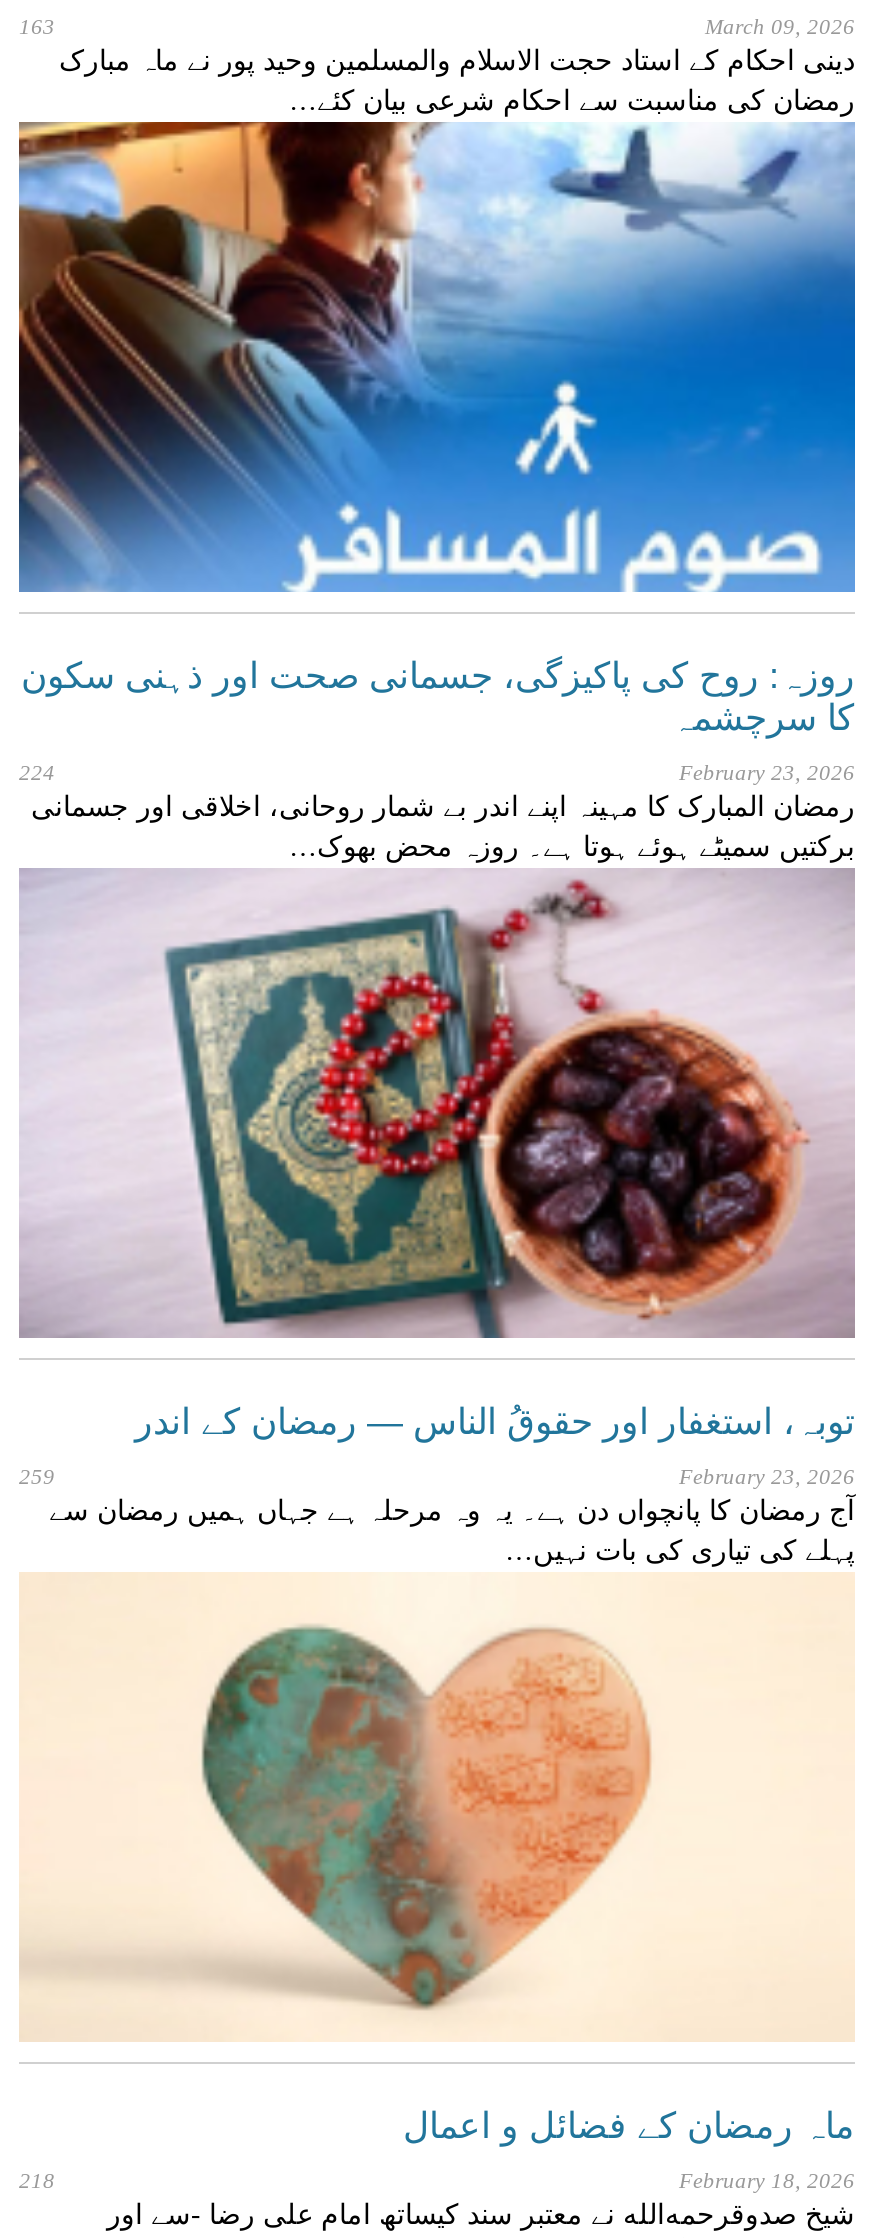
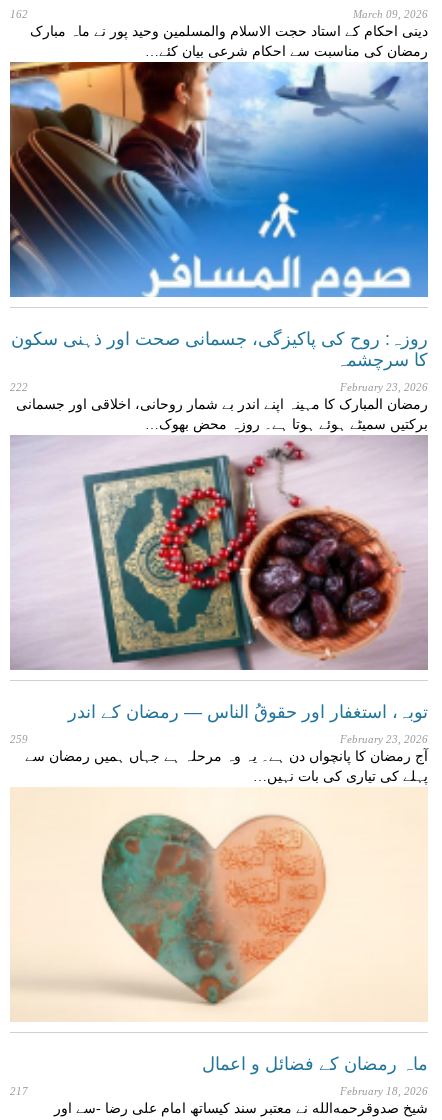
- 163
+ 162

- 224
+ 222

- 218
+ 217
